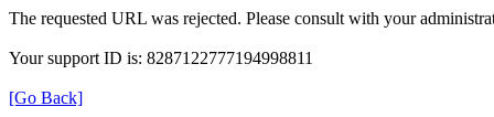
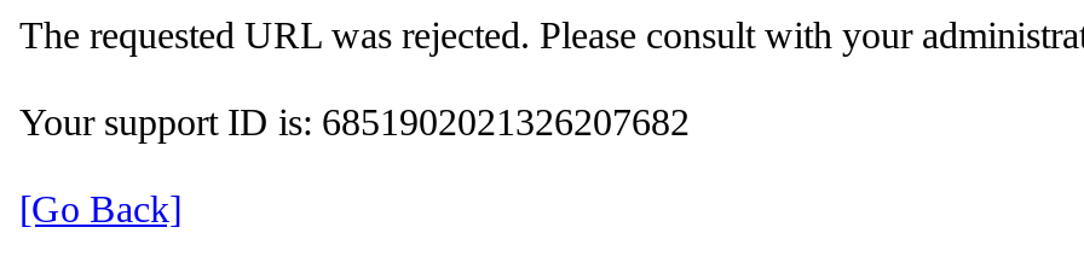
- Your support ID is: 8287122777194998811
+ Your support ID is: 6851902021326207682
